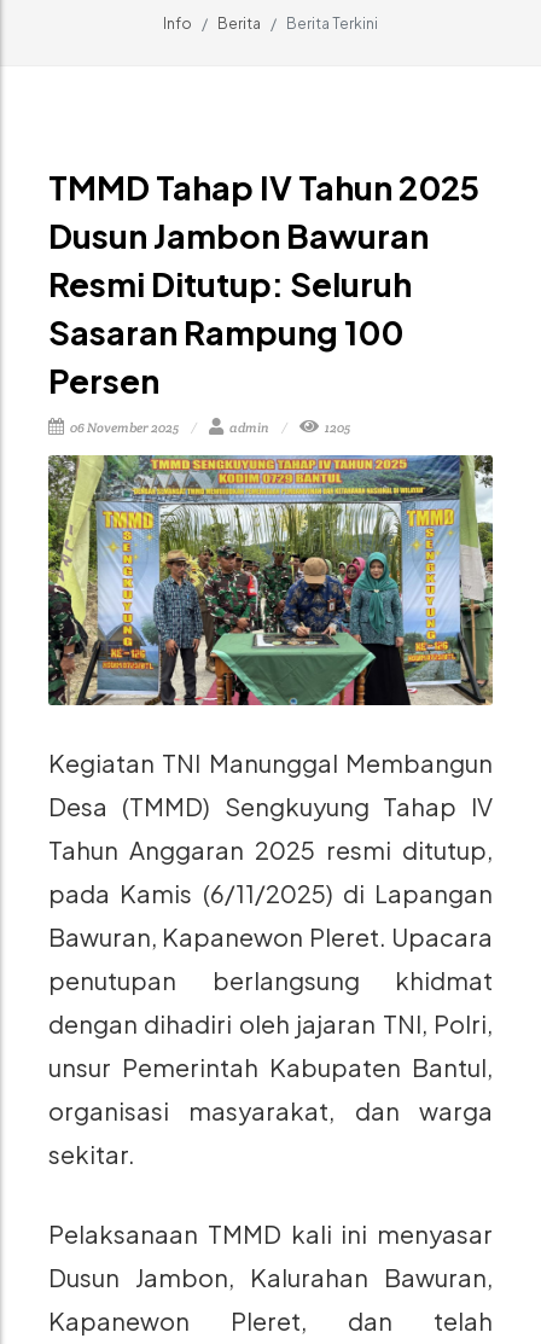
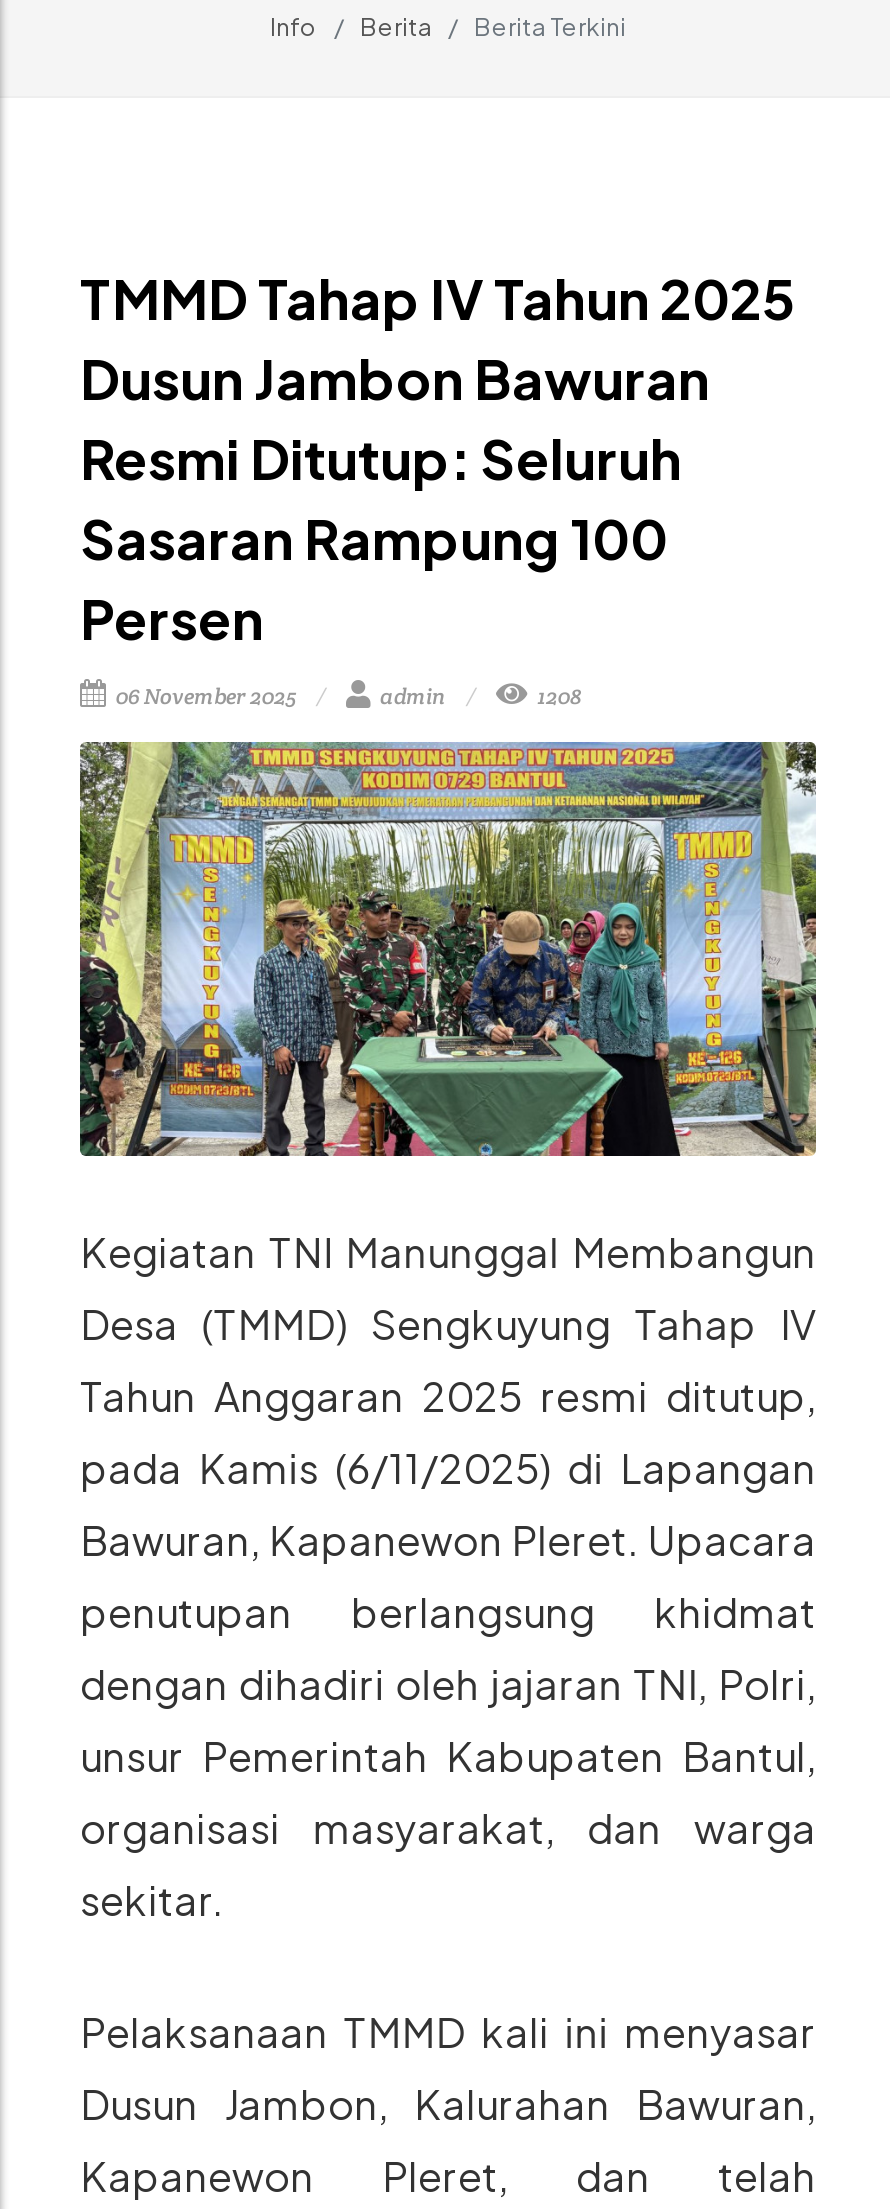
- 1205
+ 1208
